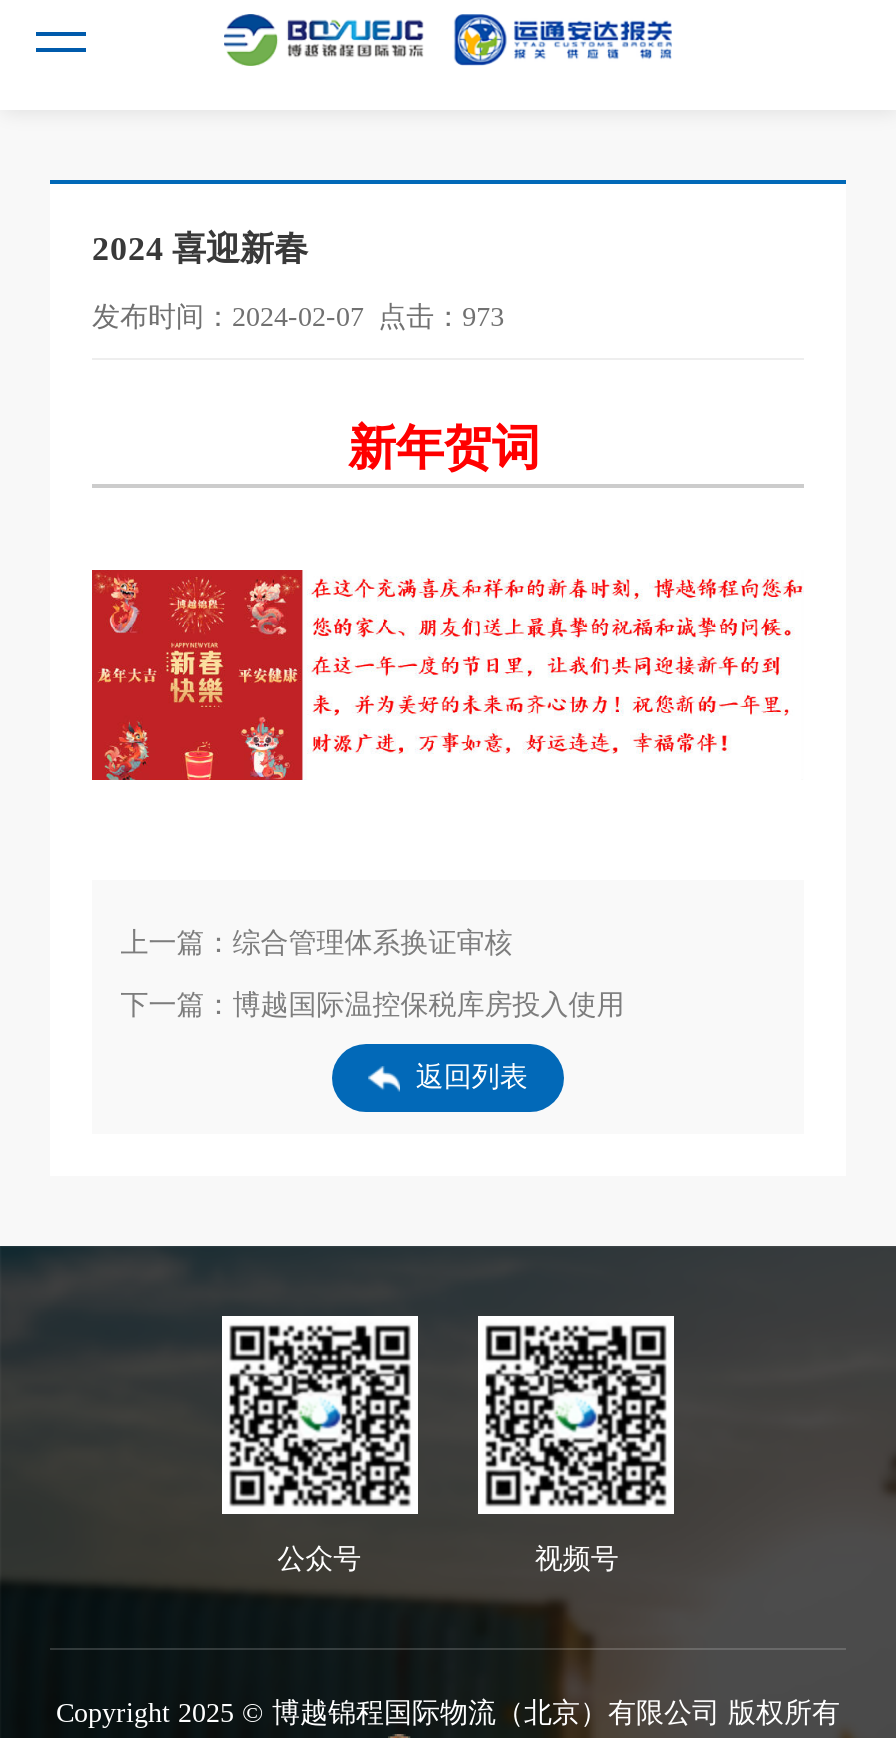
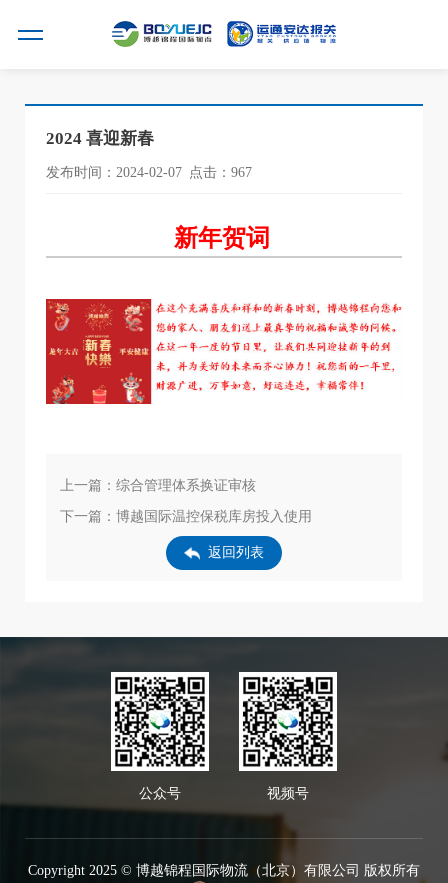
- 发布时间：2024-02-07 点击：973
+ 发布时间：2024-02-07 点击：967
